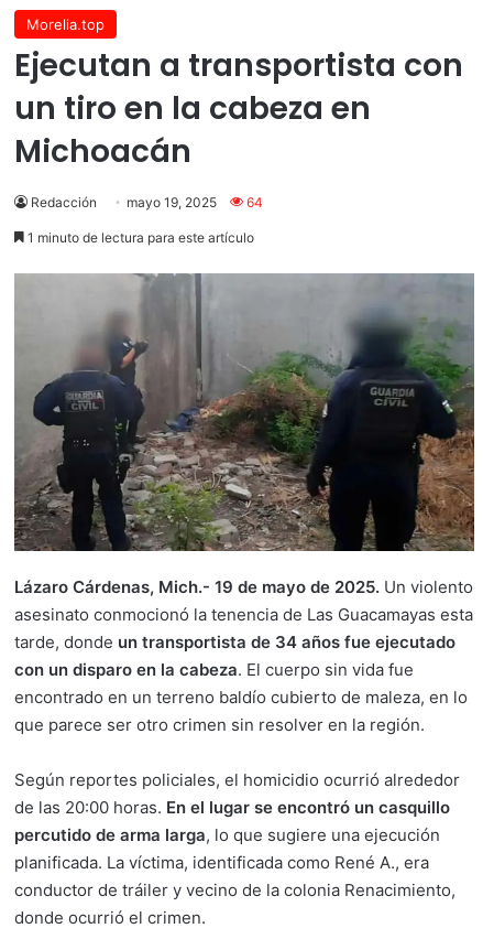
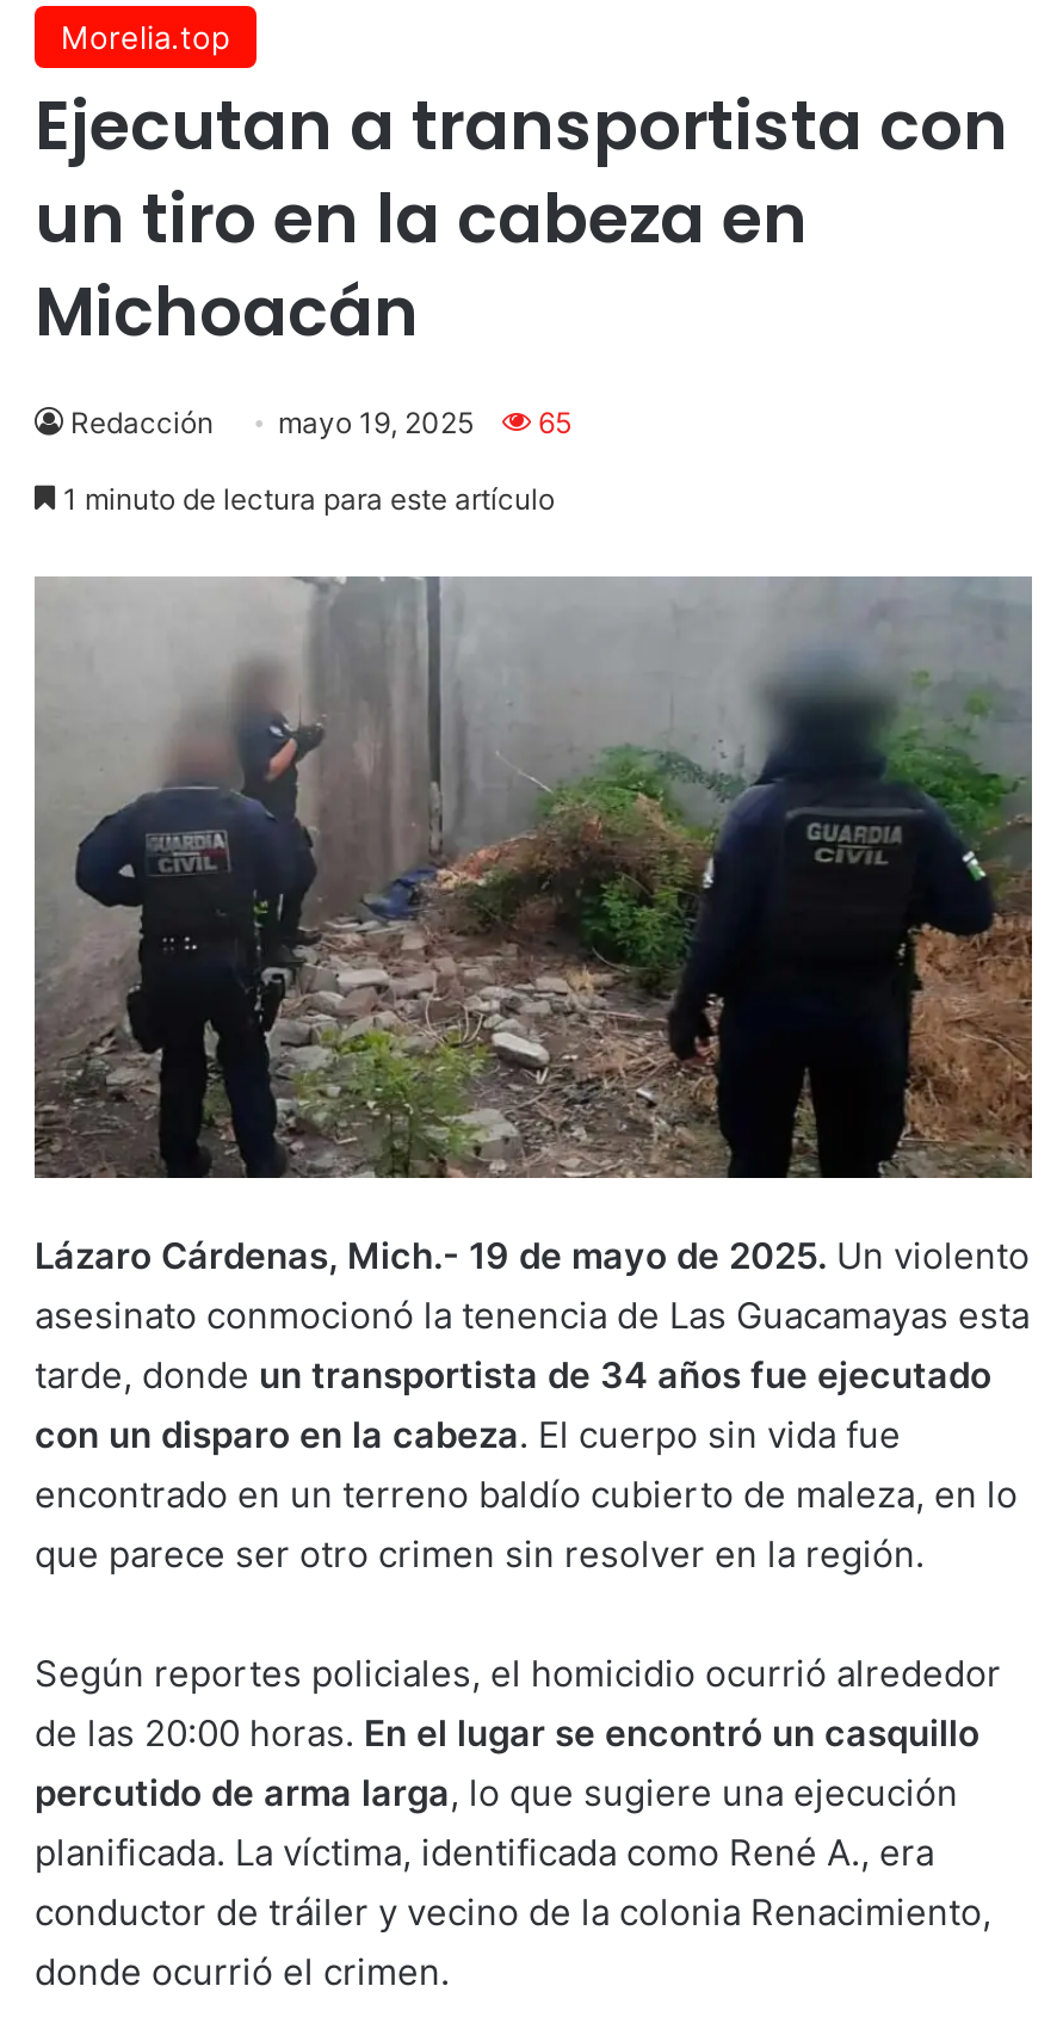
- Redacción mayo 19, 2025 64
+ Redacción mayo 19, 2025 65
